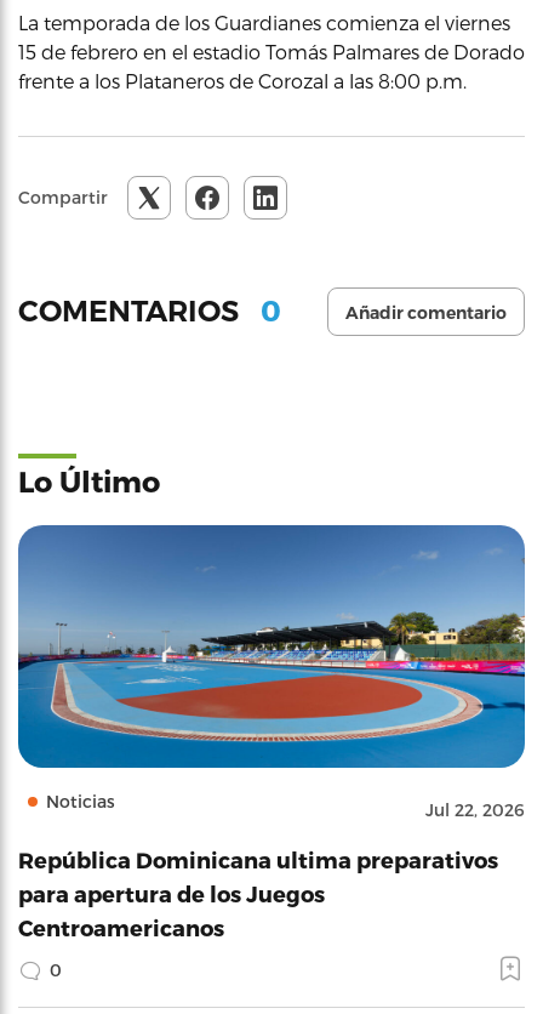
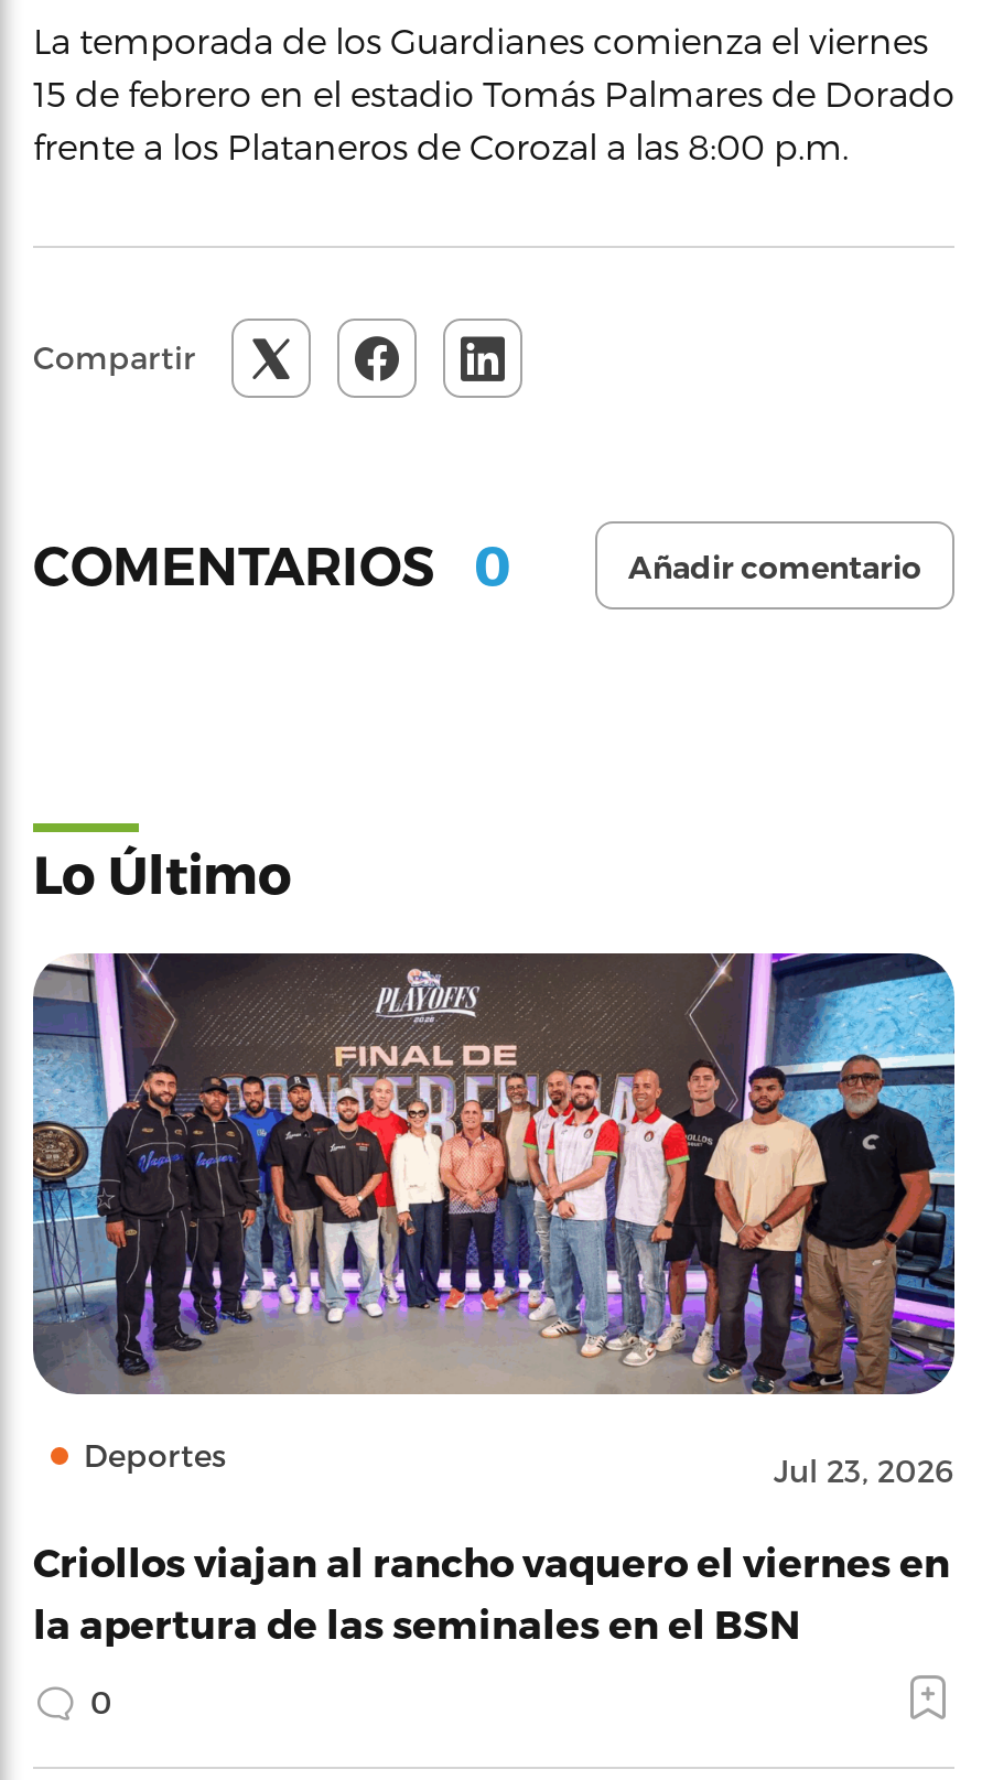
- [image]
- Noticias
- Jul 22, 2026
+ [image]
+ Deportes
+ Jul 23, 2026

- República Dominicana ultima preparativos
- para apertura de los Juegos
- Centroamericanos
+ Criollos viajan al rancho vaquero el viernes en
+ la apertura de las seminales en el BSN
